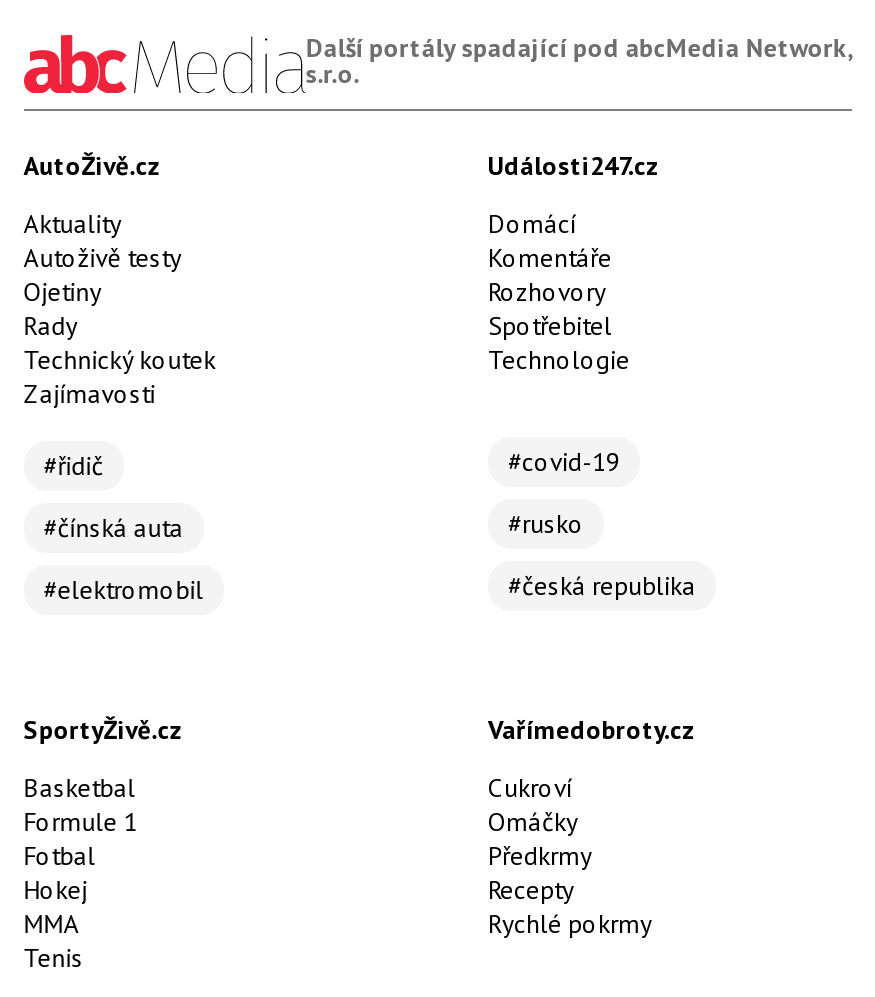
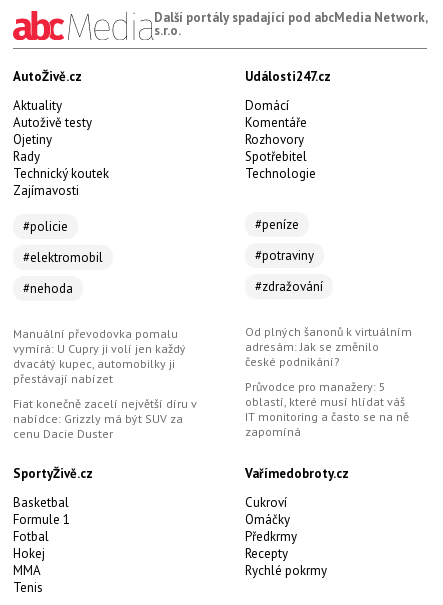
- #řidič
- #čínská auta
+ #policie

- #covid-19
- #rusko
- #česká republika
+ #peníze
+ #potraviny
+ #zdražování
+ Od plných šanonů k virtuálním
+ adresám: Jak se změnilo
+ české podnikání?
+ Průvodce pro manažery: 5
+ oblastí, které musí hlídat váš
+ IT monitoring a často se na ně
+ zapomíná

moved up: #elektromobil

+ #nehoda
+ Manuální převodovka pomalu
+ vymírá: U Cupry ji volí jen každý
+ dvacátý kupec, automobilky ji
+ přestávají nabízet
+ Fiat konečně zacelí největší díru v
+ nabídce: Grizzly má být SUV za
+ cenu Dacie Duster
